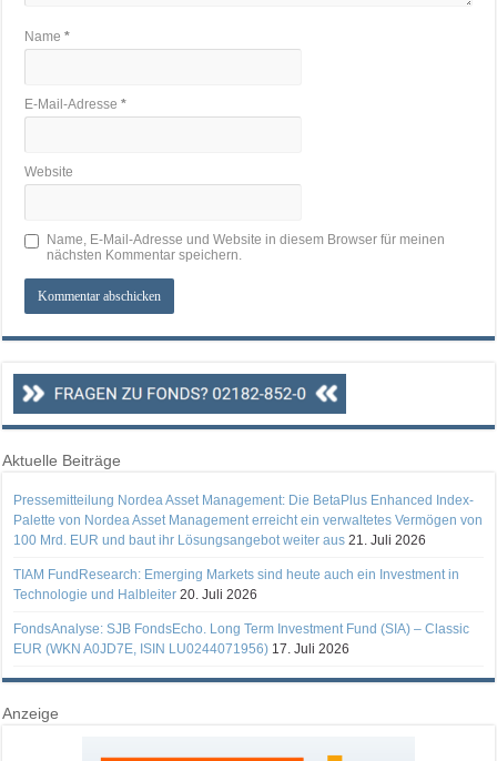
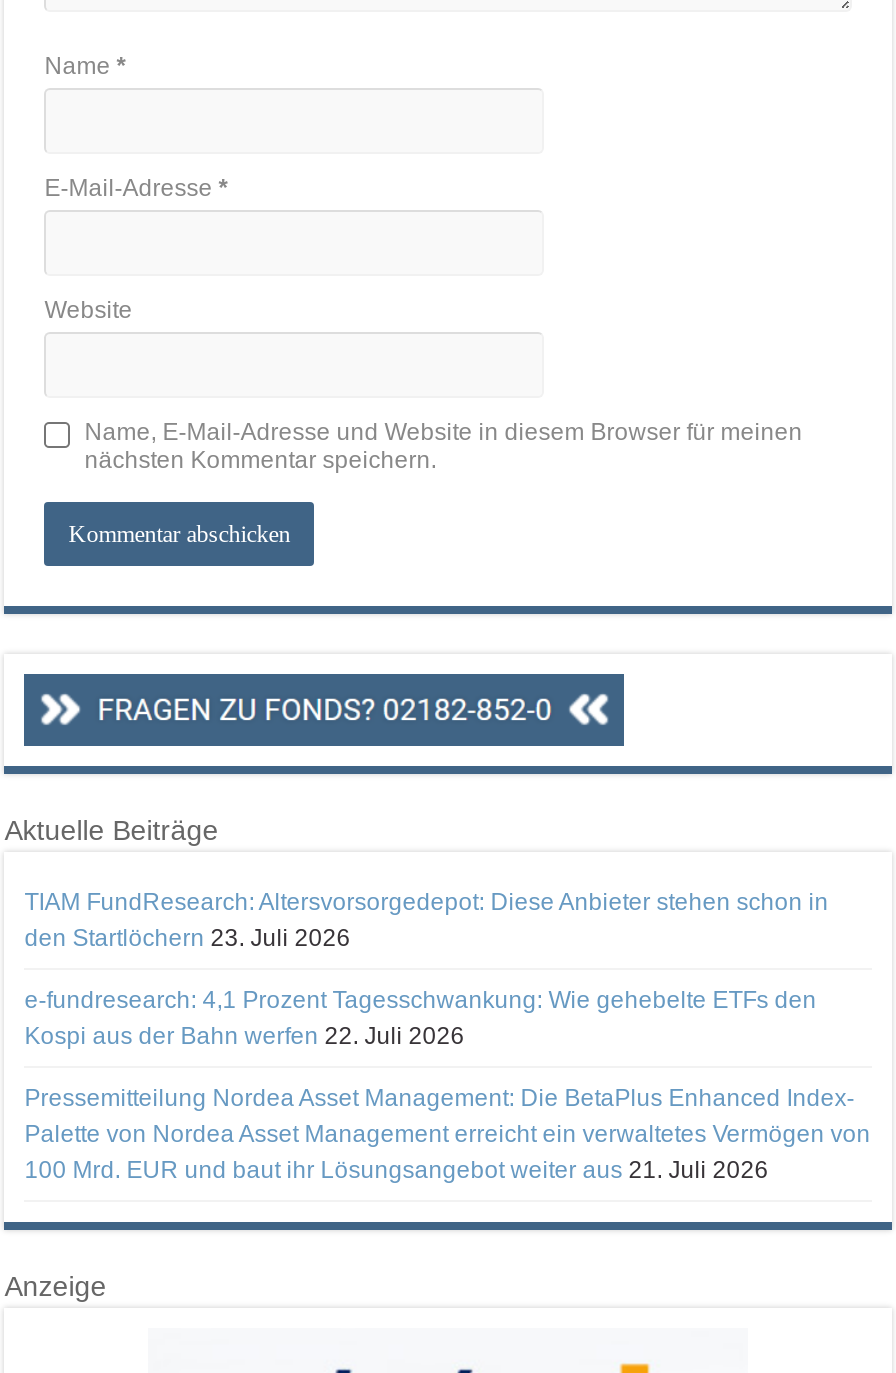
+ TIAM FundResearch: Altersvorsorgedepot: Diese Anbieter stehen schon in
+ den Startlöchern 23. Juli 2026
+ e-fundresearch: 4,1 Prozent Tagesschwankung: Wie gehebelte ETFs den
+ Kospi aus der Bahn werfen 22. Juli 2026

moved down: Pressemitteilung Nordea Asset Management: Die BetaPlus Enhanced Index- | Palette von Nordea Asset Management erreicht ein verwaltetes Vermögen von | 100 Mrd. EUR und baut ihr Lösungsangebot weiter aus 21. Juli 2026

- TIAM FundResearch: Emerging Markets sind heute auch ein Investment in
- Technologie und Halbleiter 20. Juli 2026
- FondsAnalyse: SJB FondsEcho. Long Term Investment Fund (SIA) – Classic
- EUR (WKN A0JD7E, ISIN LU0244071956) 17. Juli 2026
